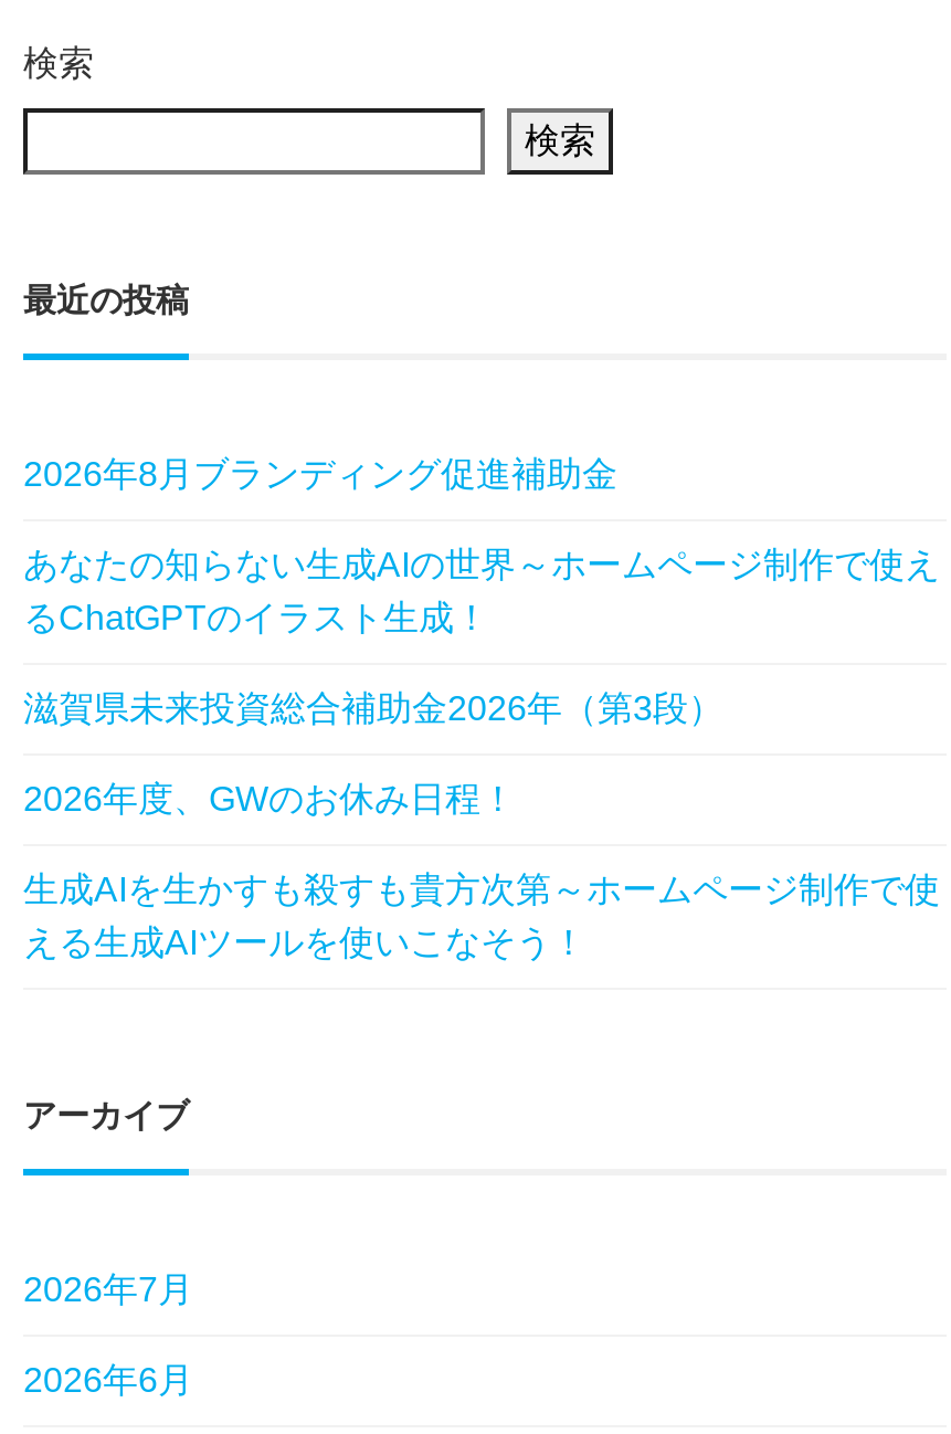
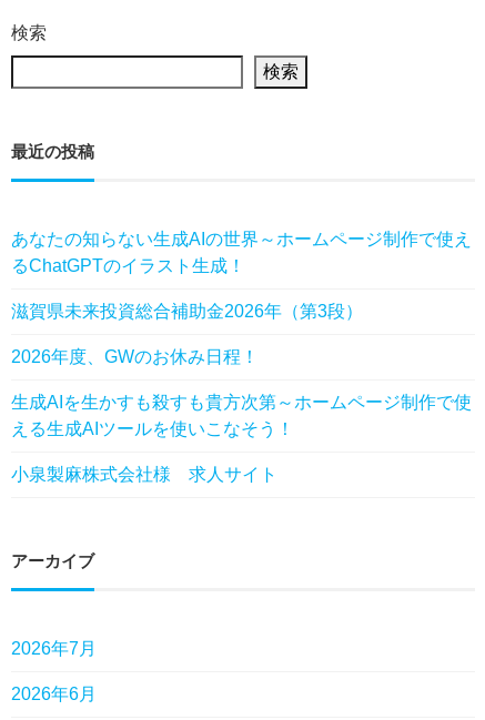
- 2026年8月ブランディング促進補助金

moved up: あなたの知らない生成AIの世界～ホームページ制作で使え | るChatGPTのイラスト生成！ | 滋賀県未来投資総合補助金2026年（第3段） | 2026年度、GWのお休み日程！ | 生成AIを生かすも殺すも貴方次第～ホームページ制作で使 | える生成AIツールを使いこなそう！

+ 小泉製麻株式会社様 求人サイト
